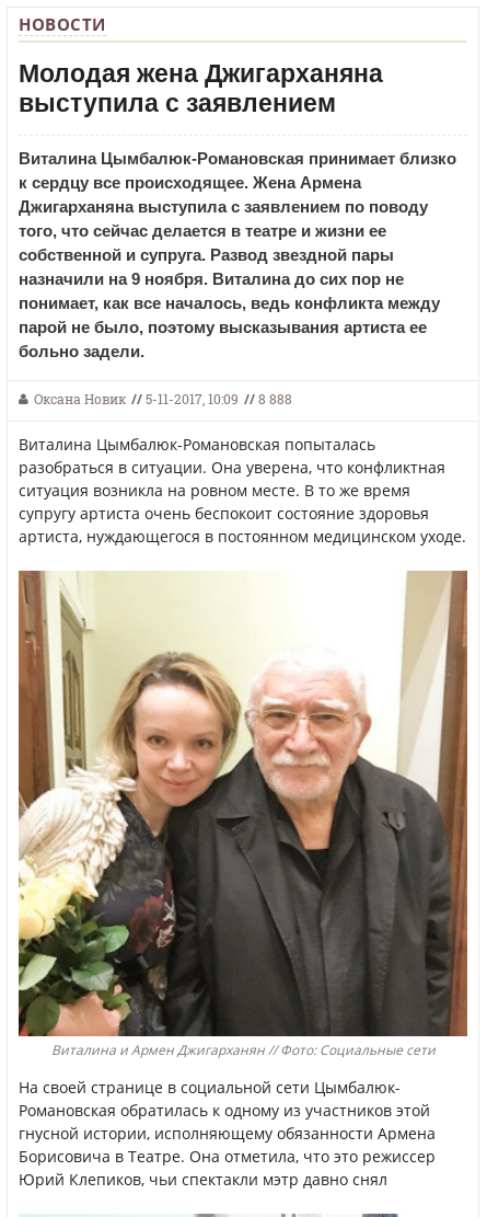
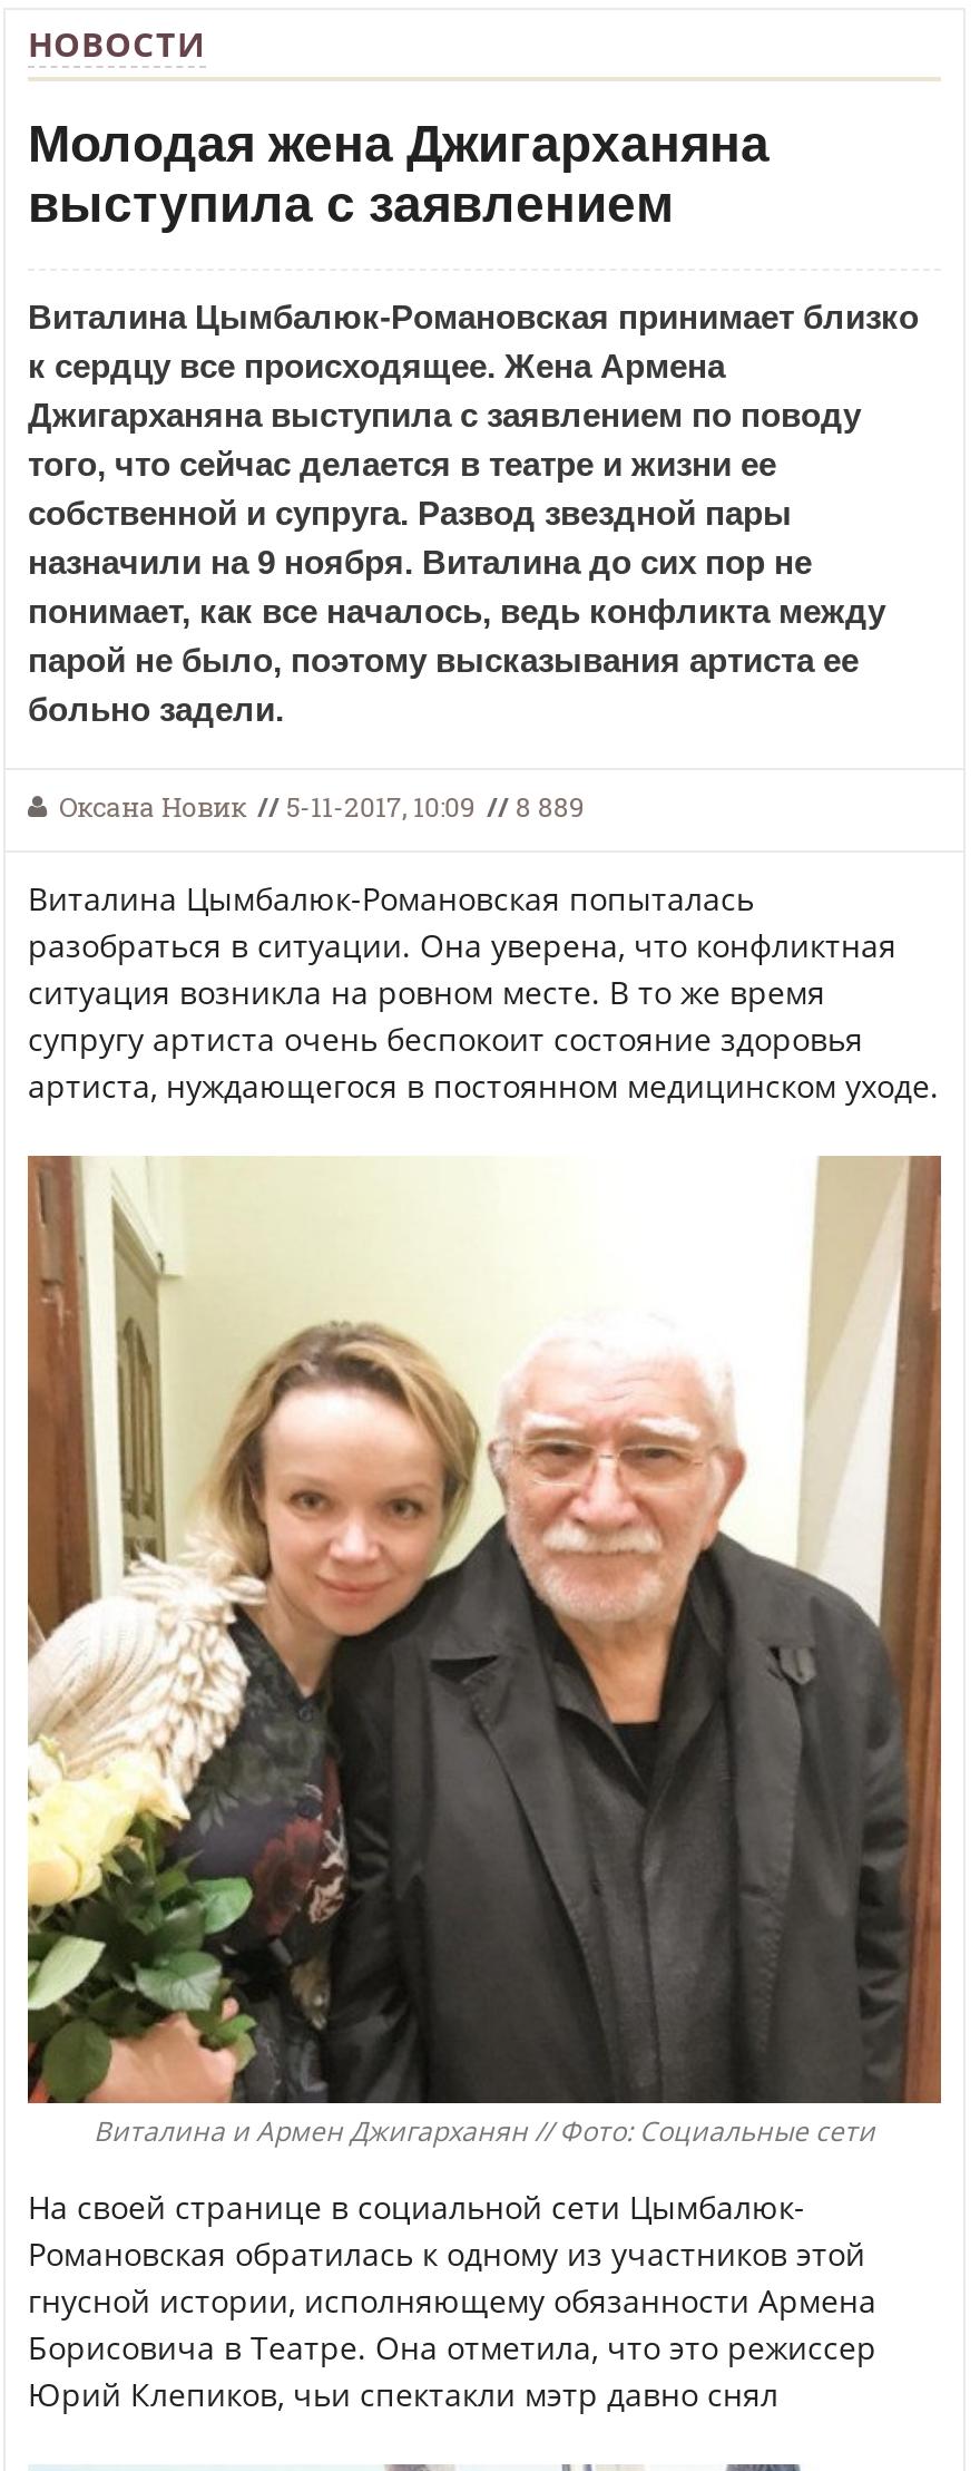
- Оксана Новик // 5-11-2017, 10:09 // 8 888
+ Оксана Новик // 5-11-2017, 10:09 // 8 889
